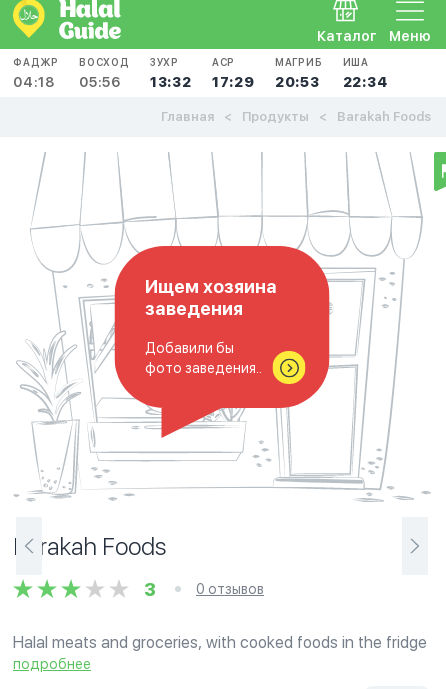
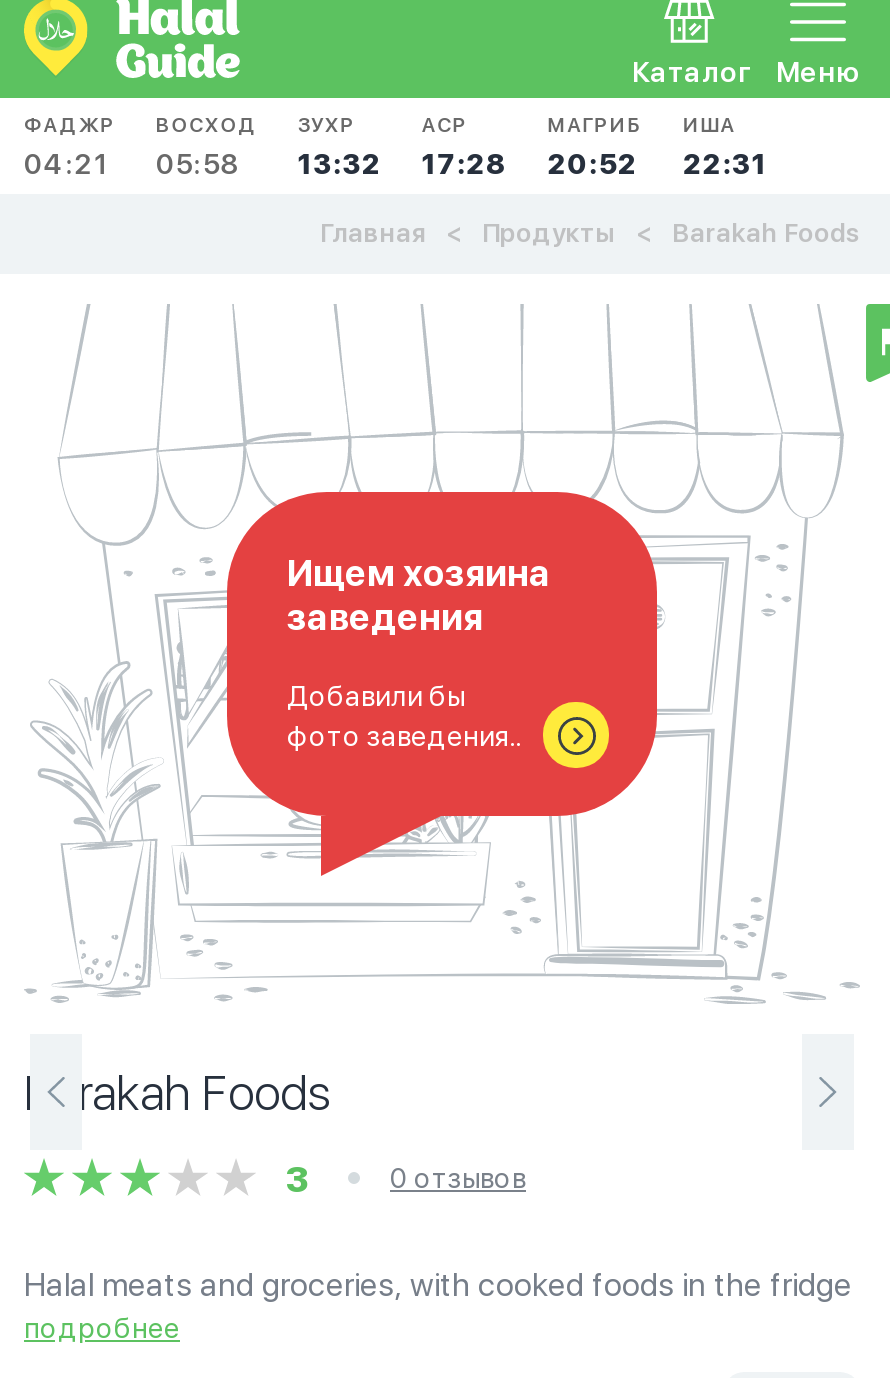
- 04:18
+ 04:21

- 05:56
+ 05:58

- 17:29
+ 17:28

- 20:53
+ 20:52

- 22:34
+ 22:31
